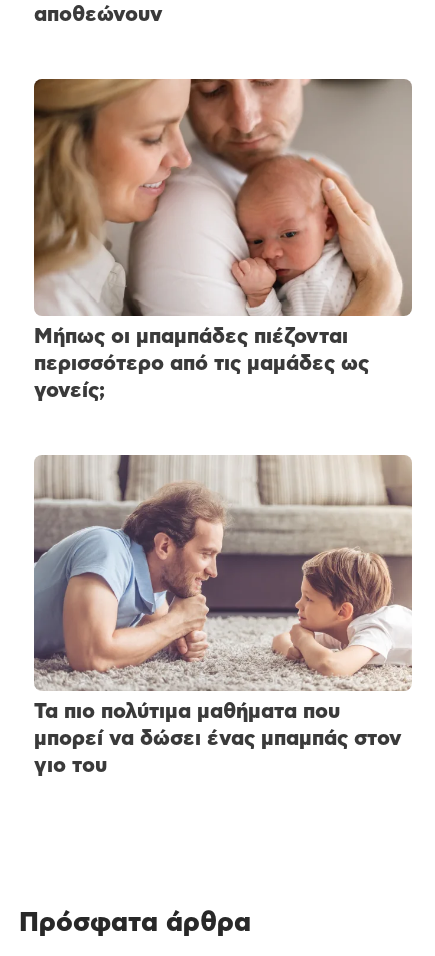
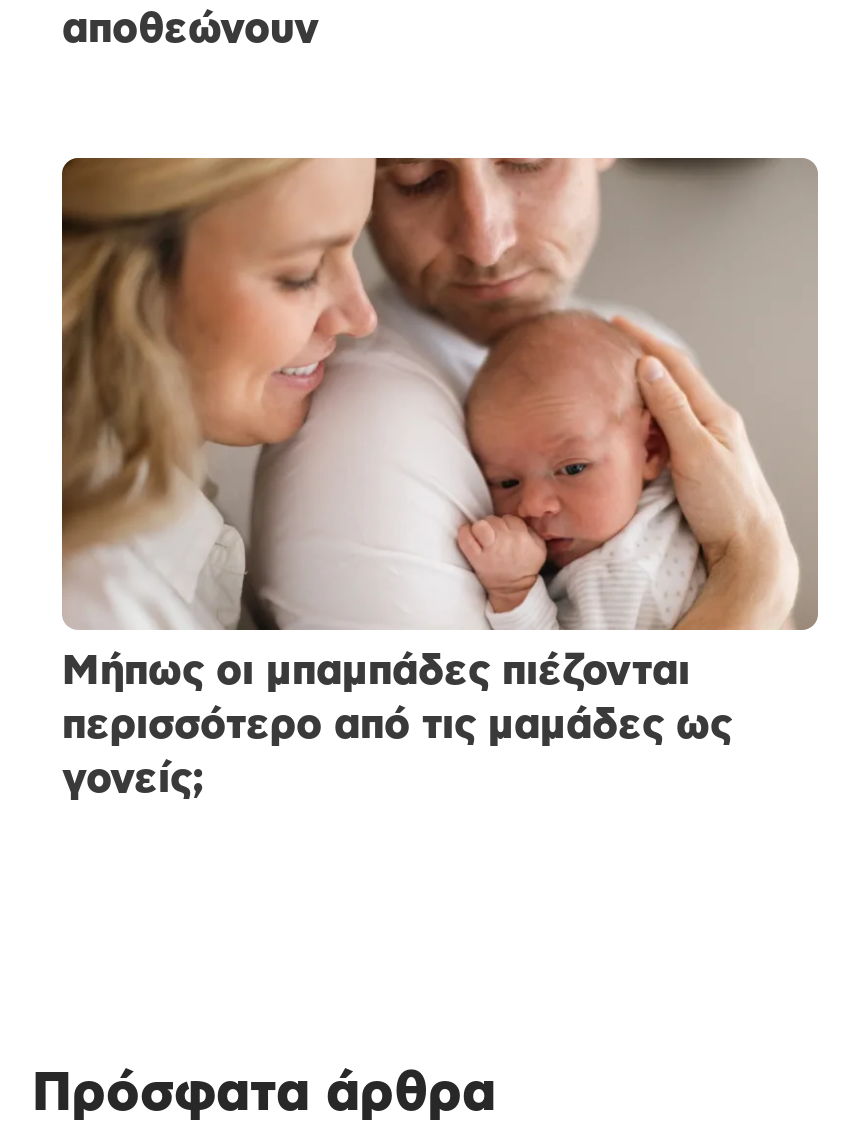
- [image]
- Τα πιο πολύτιμα μαθήματα που
- μπορεί να δώσει ένας μπαμπάς στον
- γιο του
